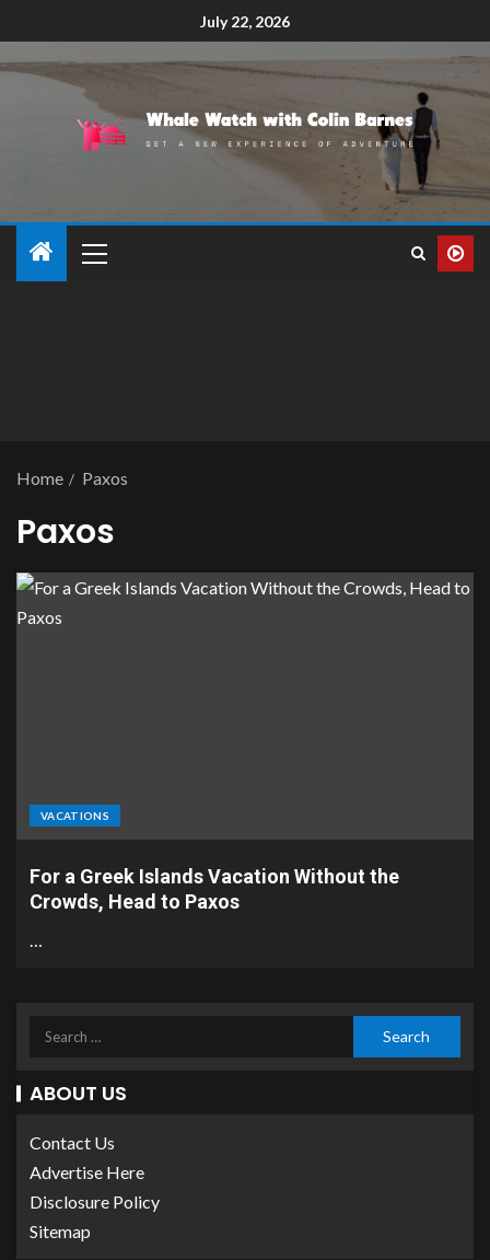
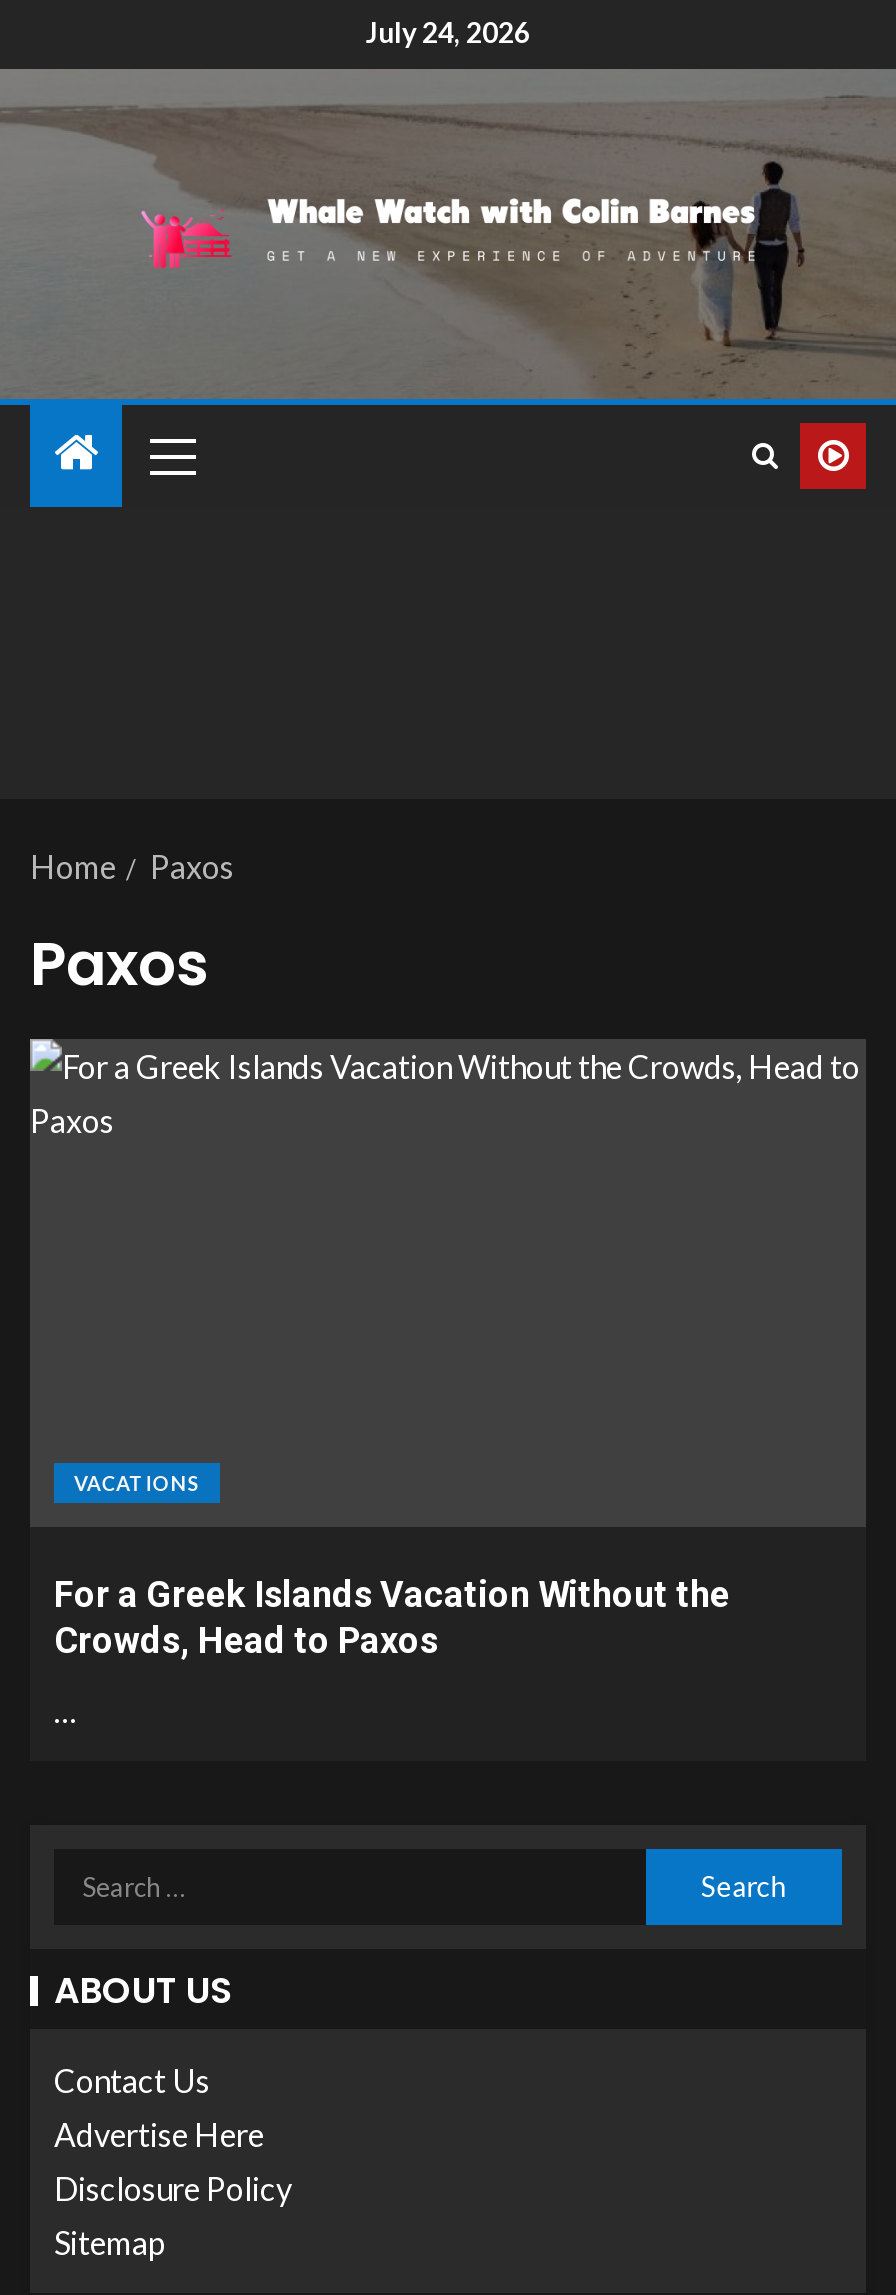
- July 22, 2026
+ July 24, 2026
